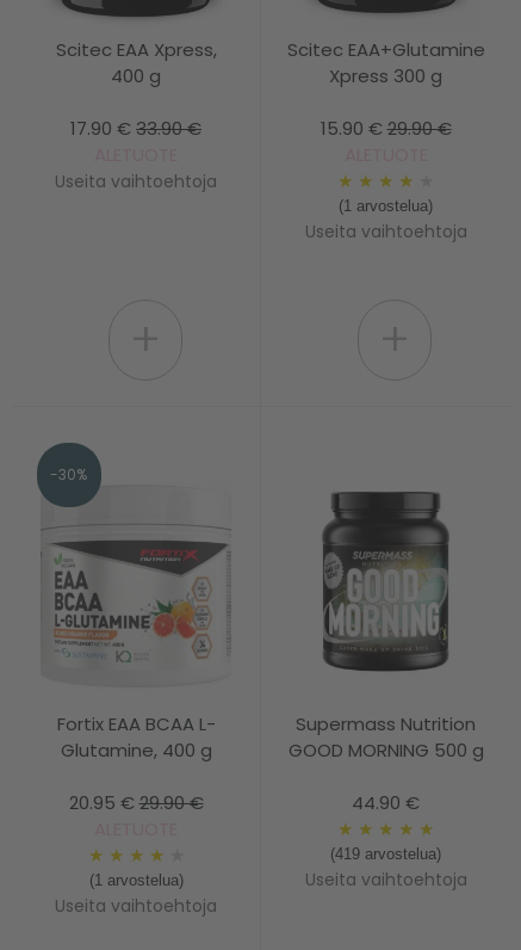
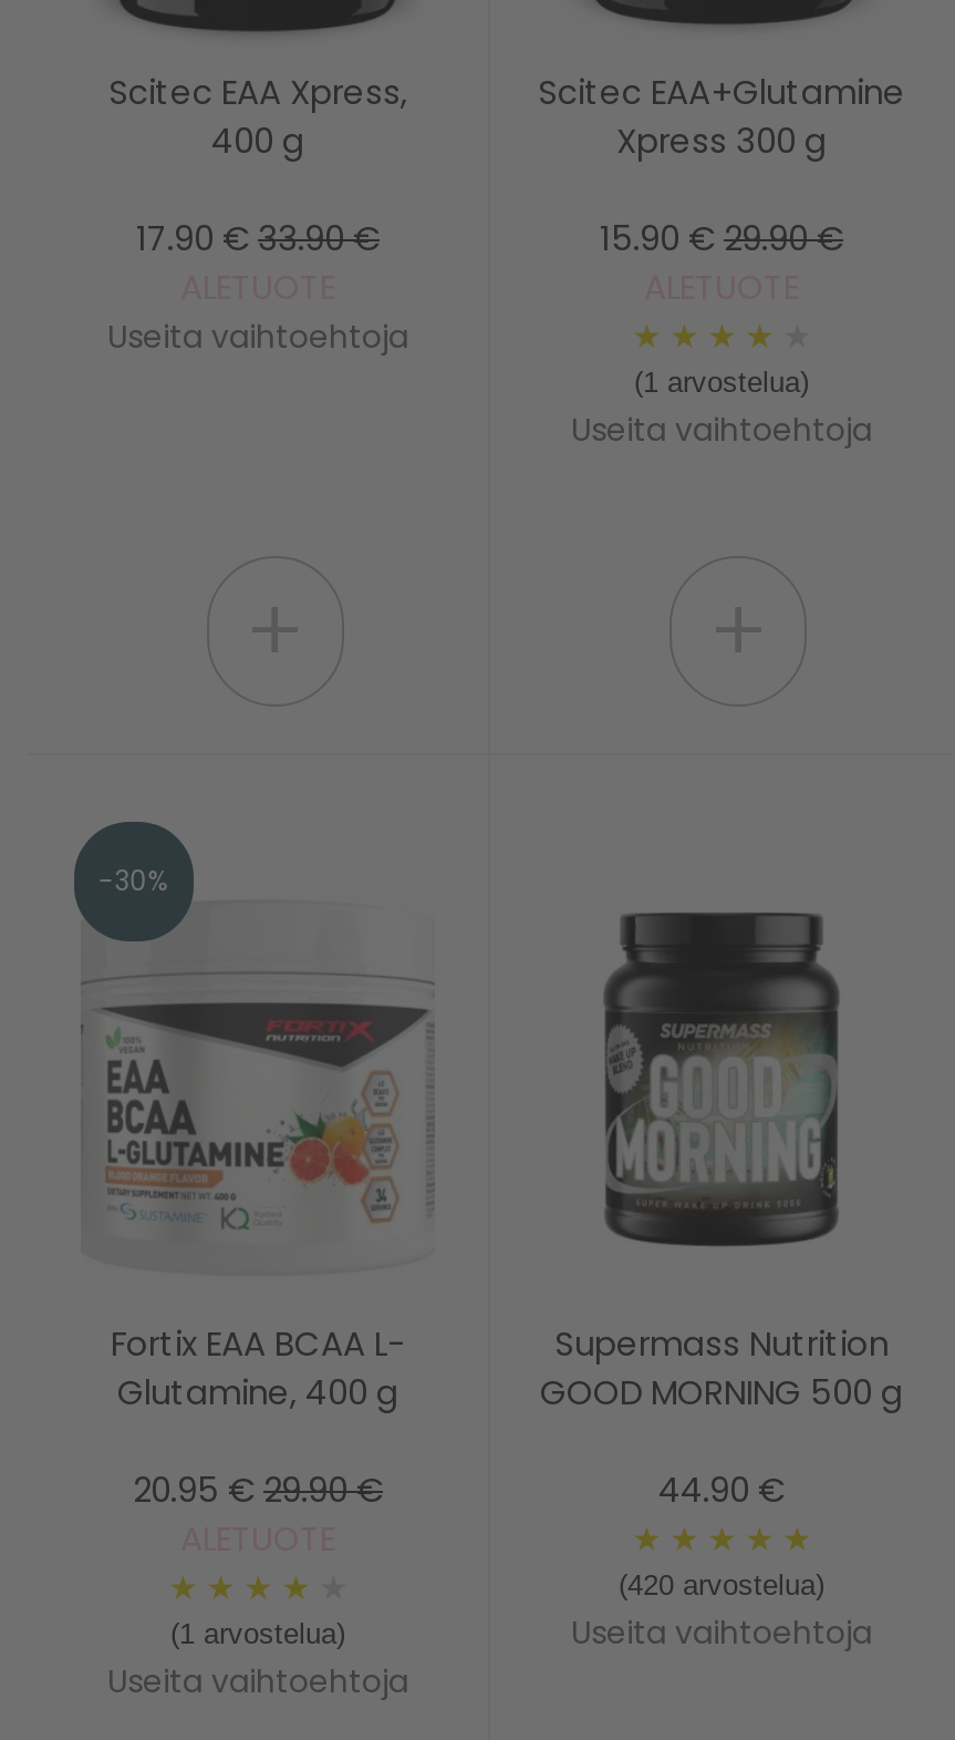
- (419 arvostelua)
+ (420 arvostelua)
